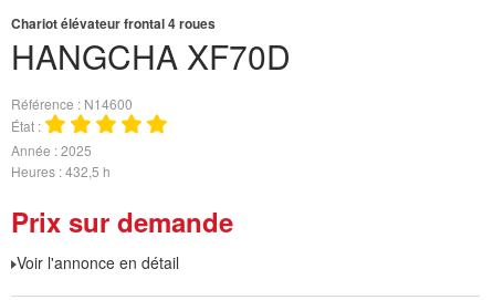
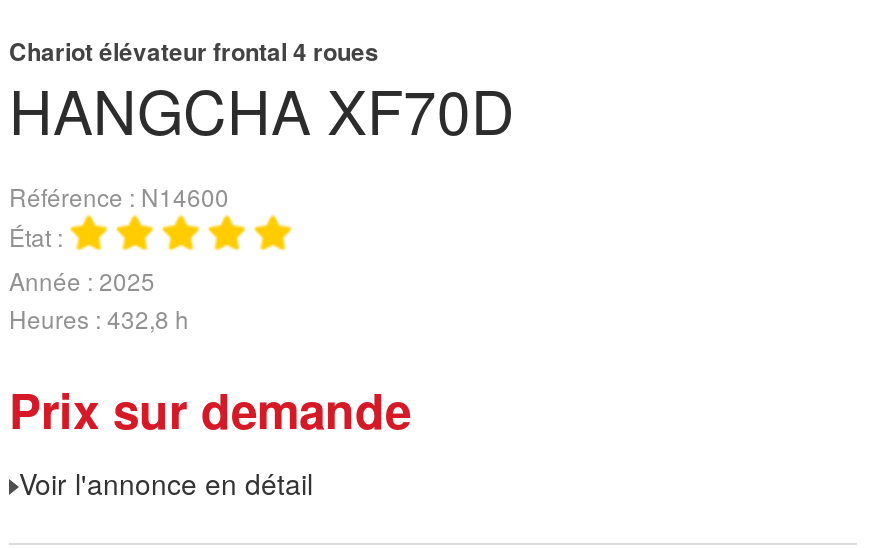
- Heures 432,5 h
+ Heures 432,8 h
